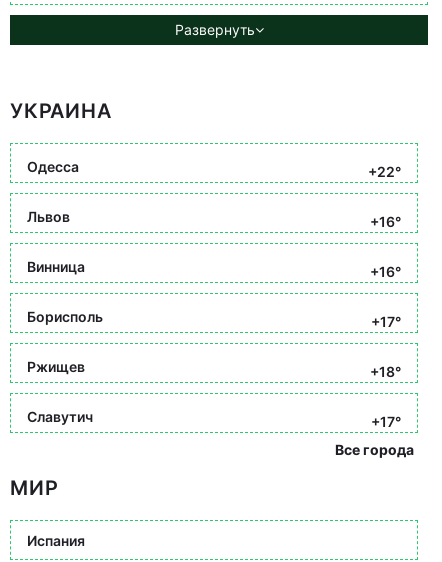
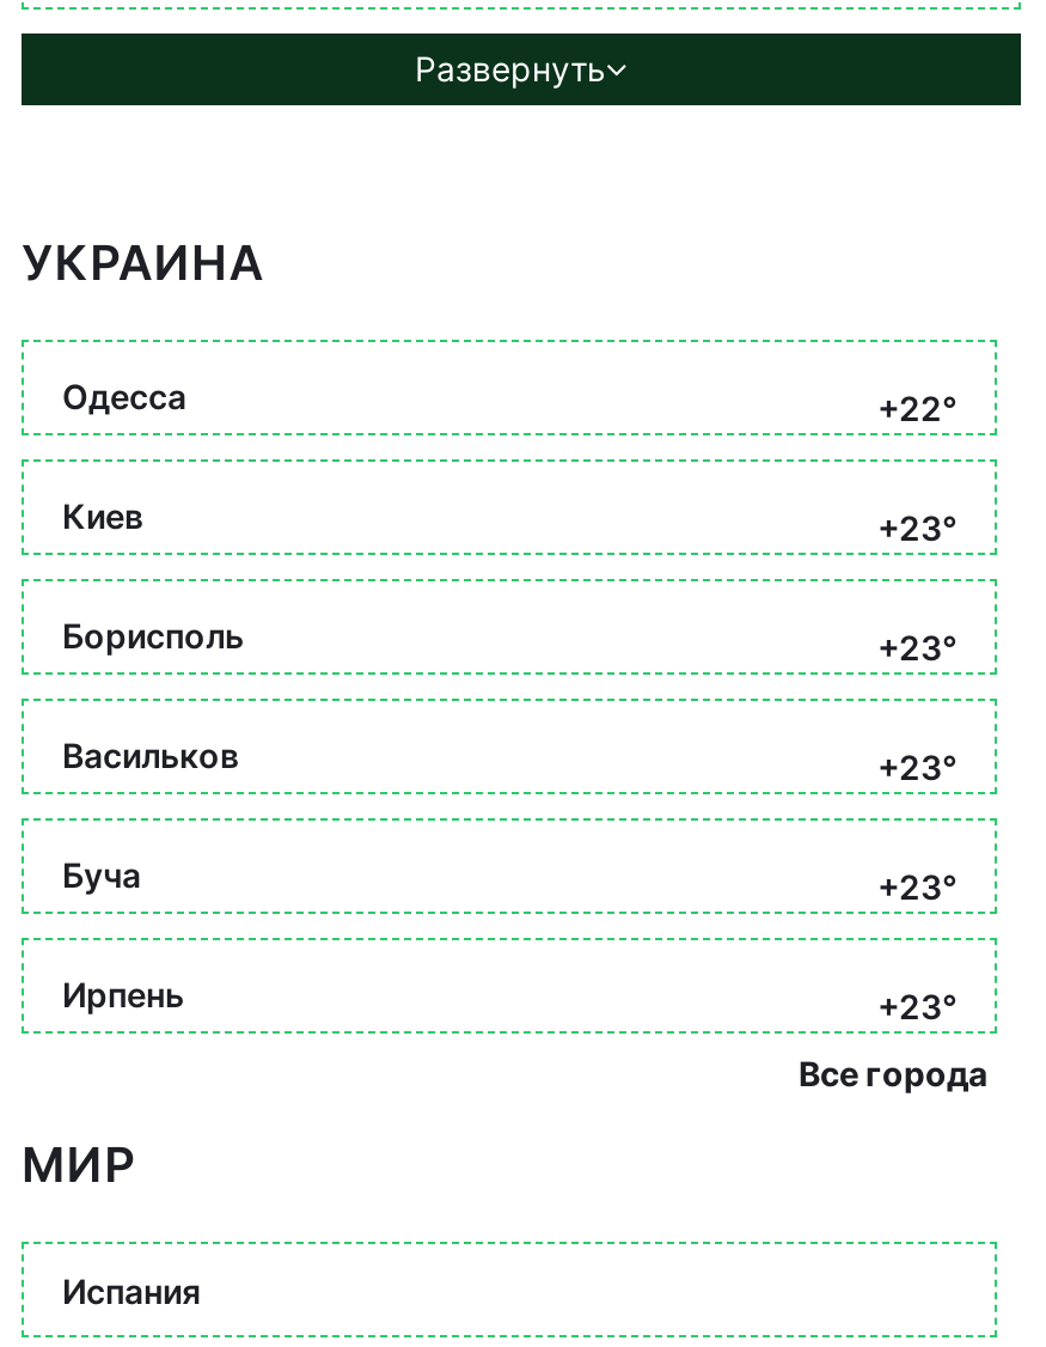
- Львов
- +16°
- Винница
- +16°
+ Киев
+ +23°

- +17°
- Ржищев
- +18°
- Славутич
- +17°
+ +23°
+ Васильков
+ +23°
+ Буча
+ +23°
+ Ирпень
+ +23°

moved up: Борисполь
